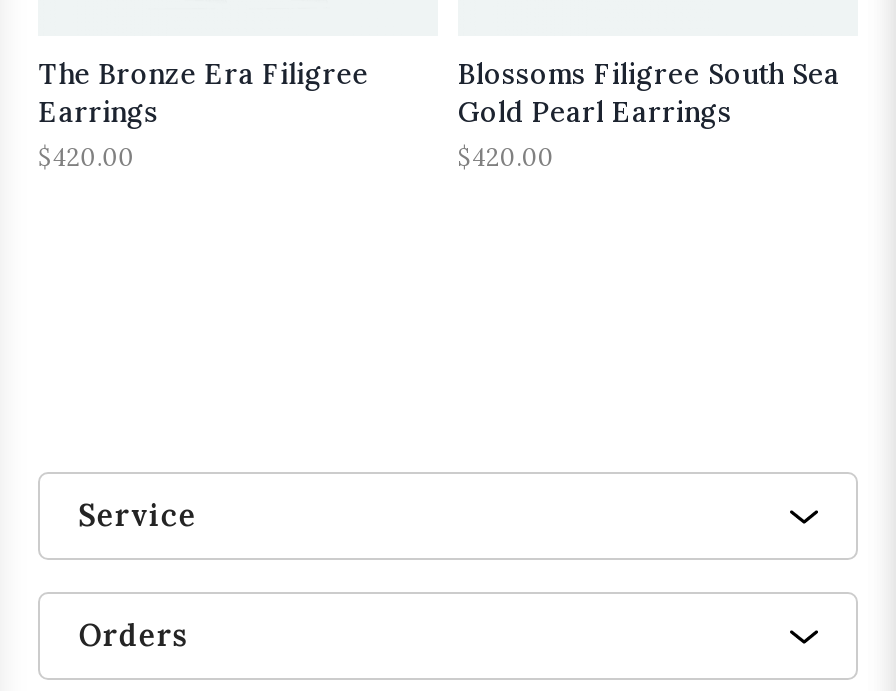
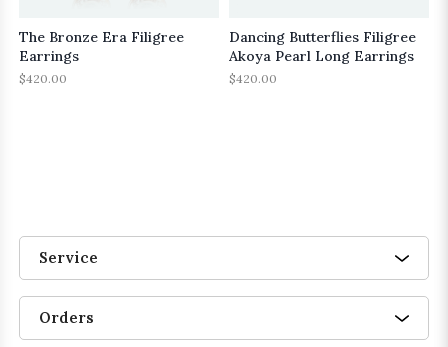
- Blossoms Filigree South Sea
- Gold Pearl Earrings
+ Dancing Butterflies Filigree
+ Akoya Pearl Long Earrings
